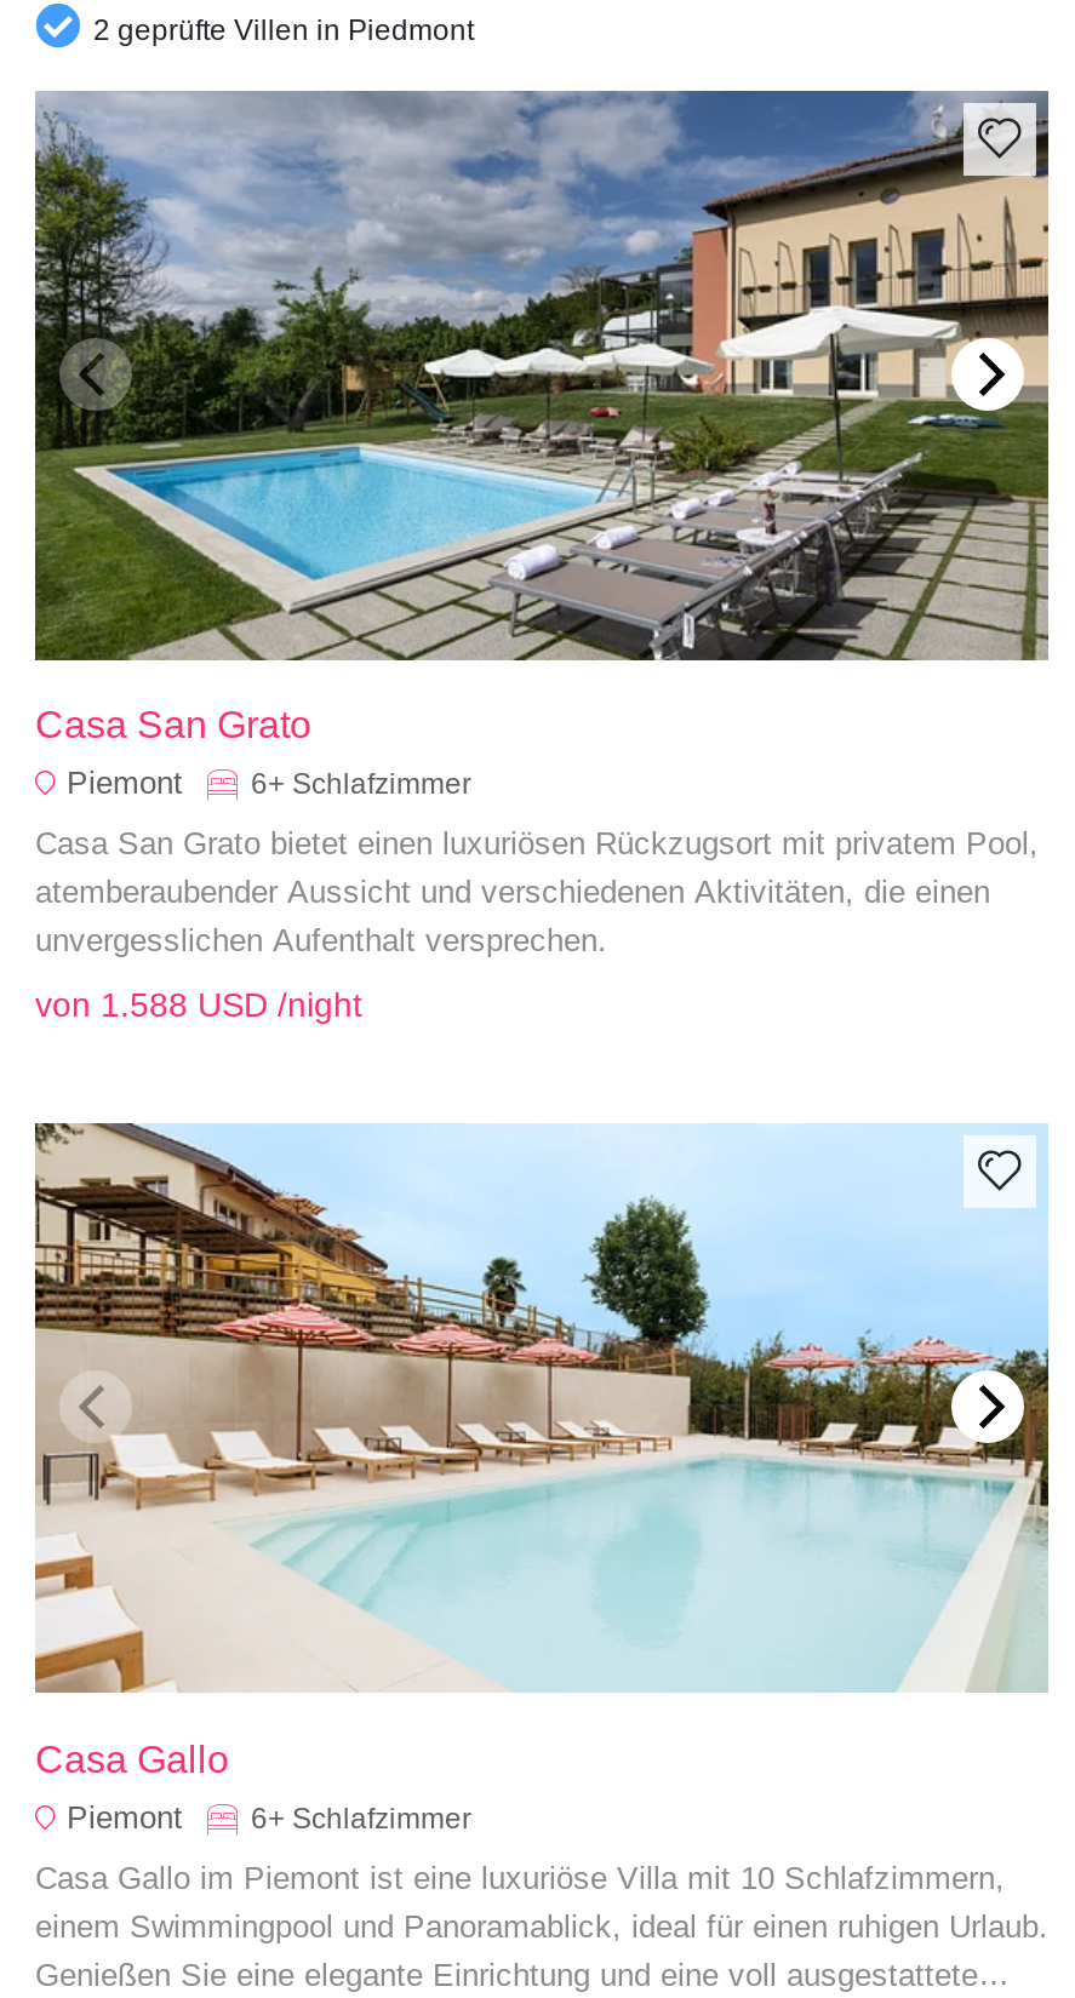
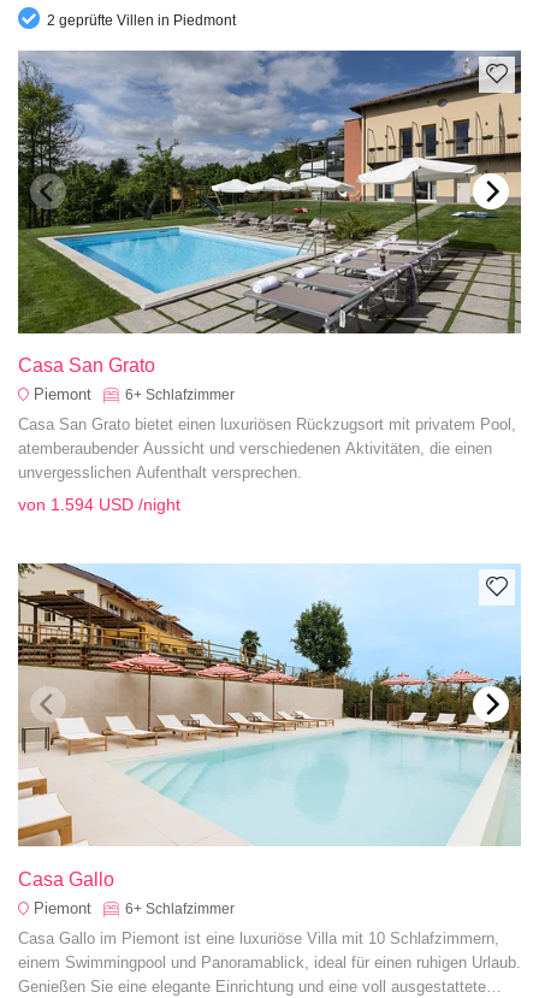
- von 1.588 USD /night
+ von 1.594 USD /night
